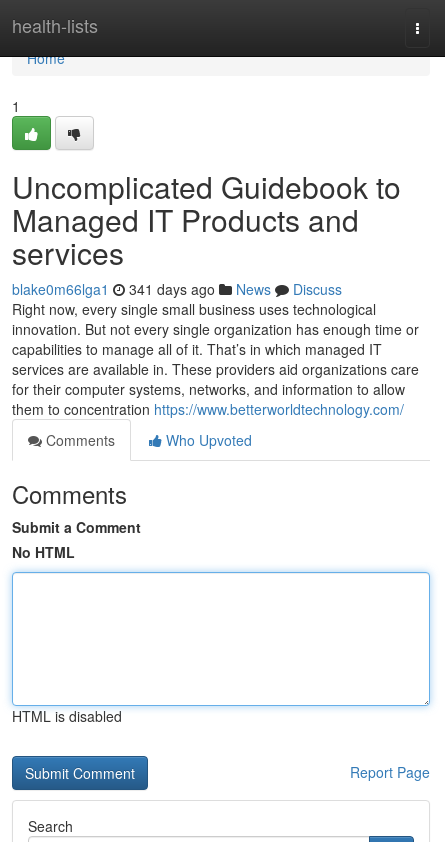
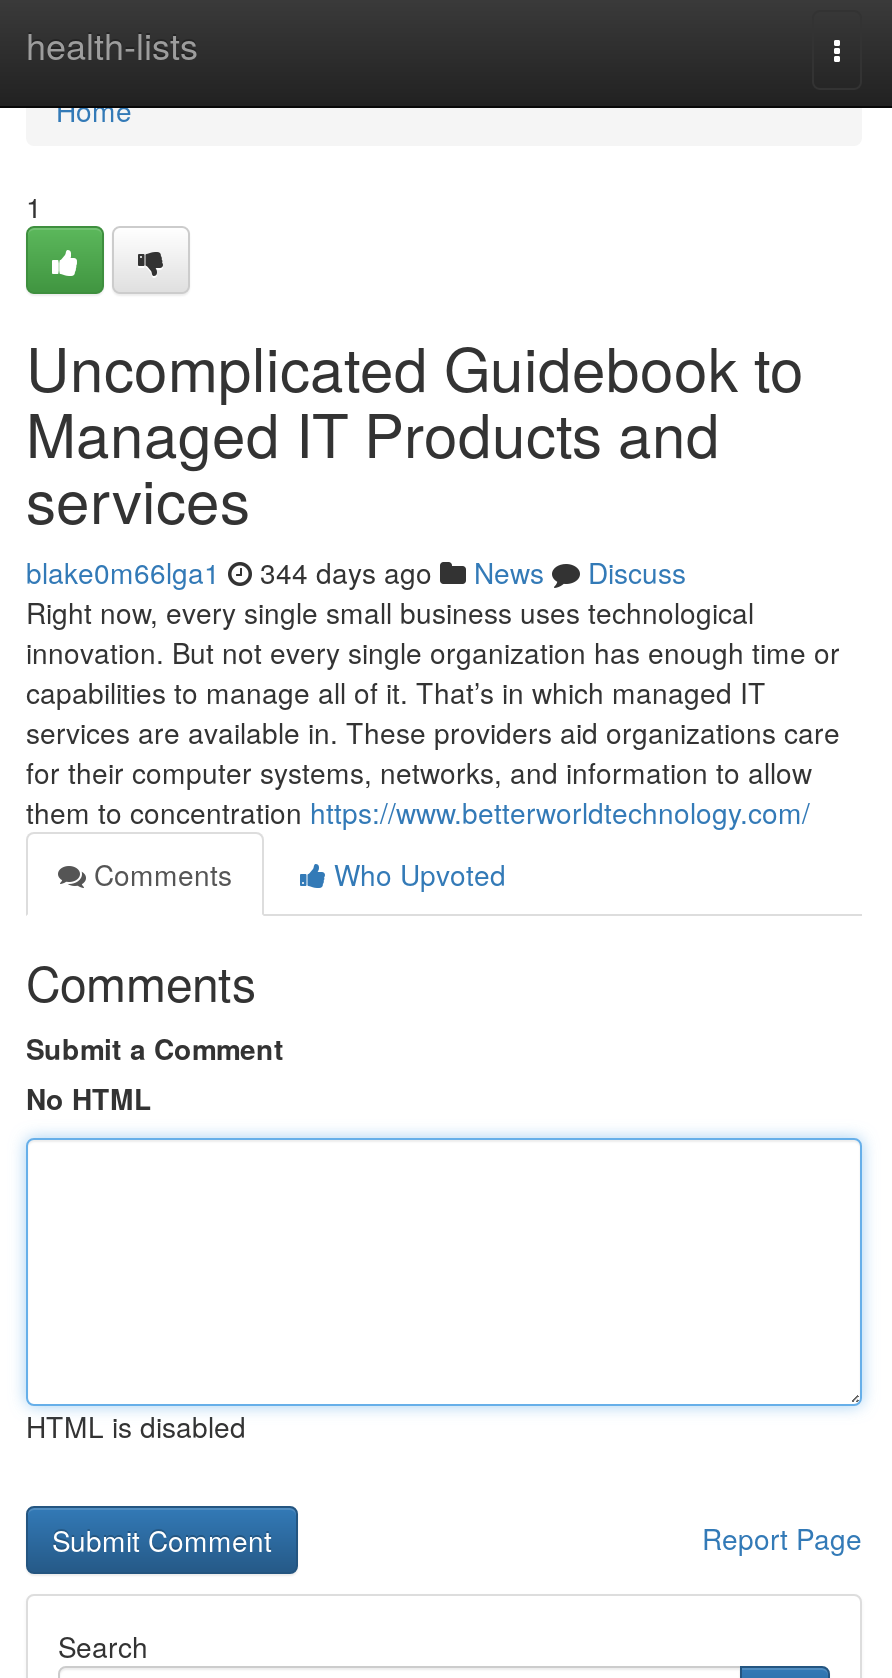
- blake0m66lga1 341 days ago News Discuss
+ blake0m66lga1 344 days ago News Discuss
